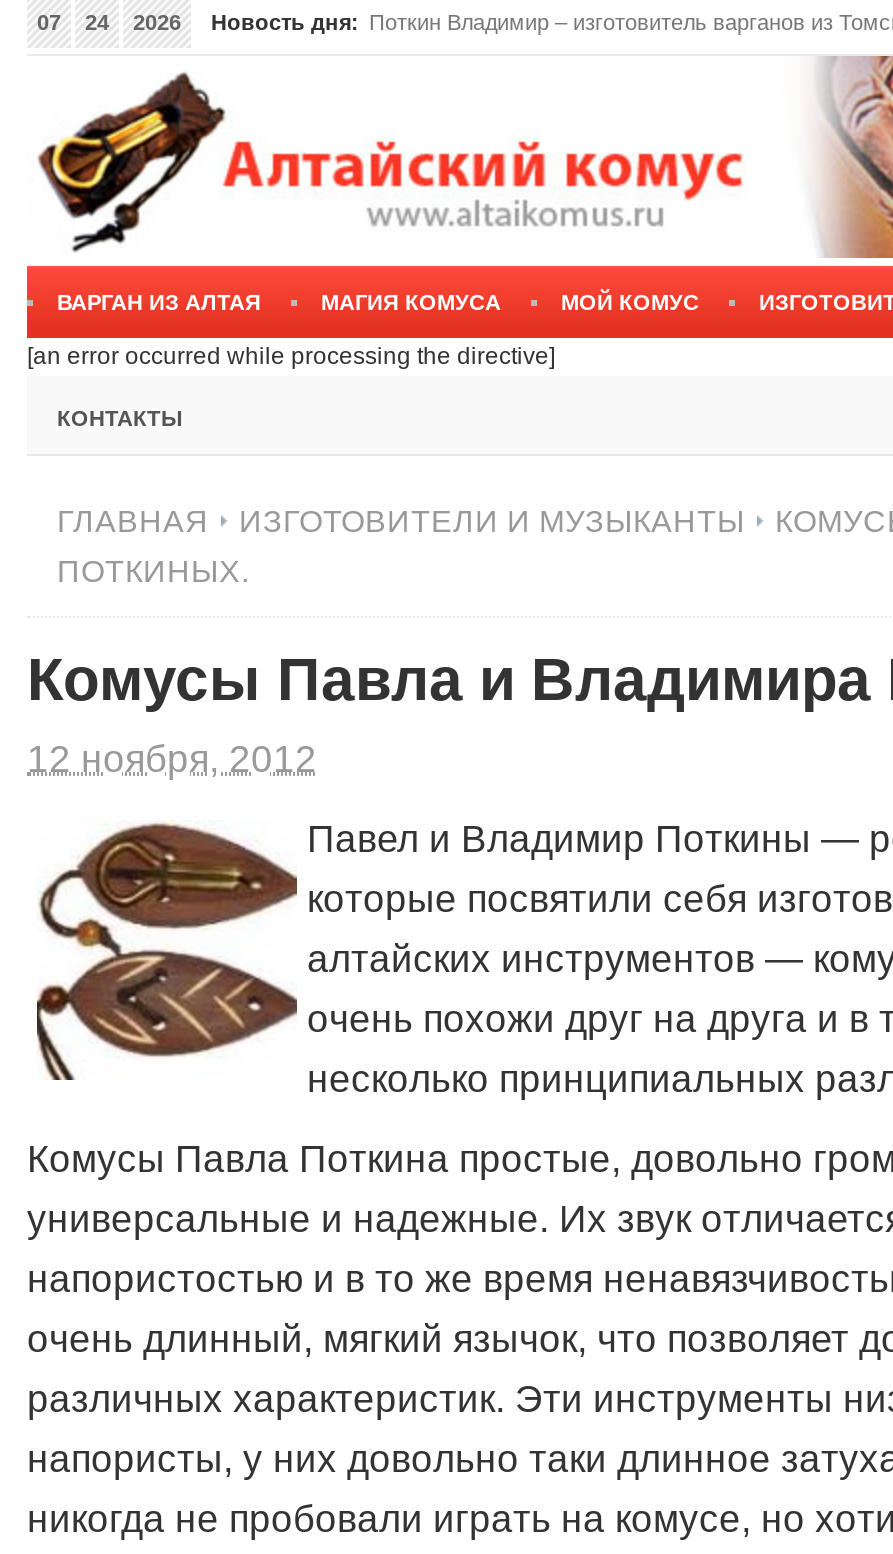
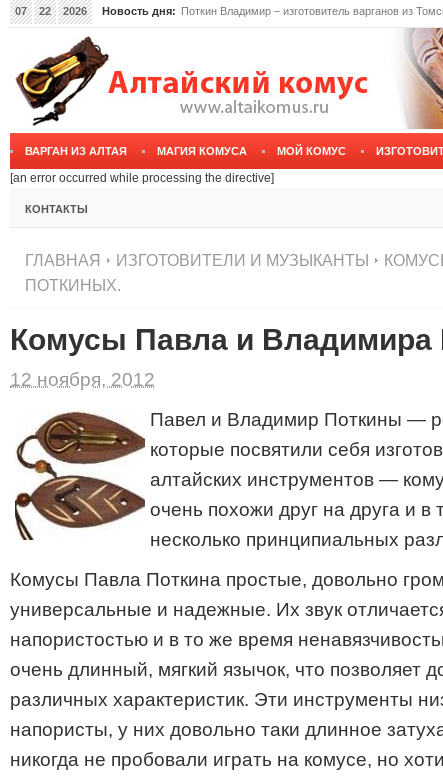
- 24
+ 22
